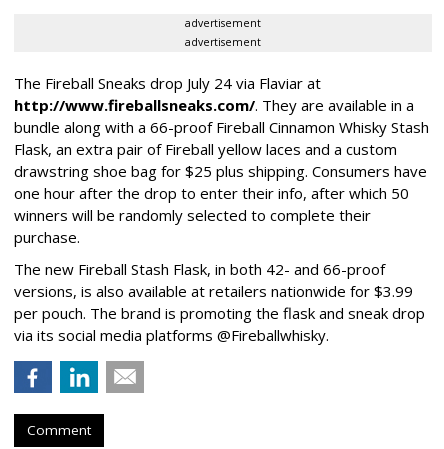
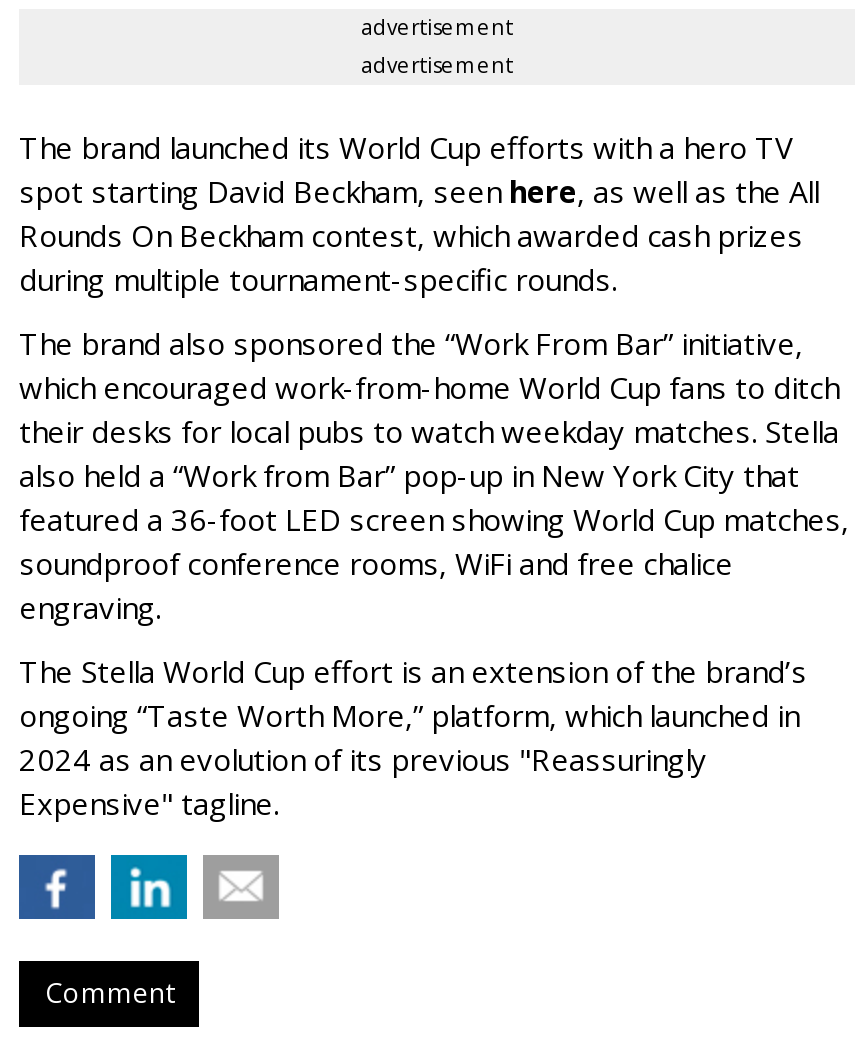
- The Fireball Sneaks drop July 24 via Flaviar at
- http://www.fireballsneaks.com/. They are available in a
- bundle along with a 66-proof Fireball Cinnamon Whisky Stash
- Flask, an extra pair of Fireball yellow laces and a custom
- drawstring shoe bag for $25 plus shipping. Consumers have
- one hour after the drop to enter their info, after which 50
- winners will be randomly selected to complete their
- purchase.
- The new Fireball Stash Flask, in both 42- and 66-proof
- versions, is also available at retailers nationwide for $3.99
- per pouch. The brand is promoting the flask and sneak drop
- via its social media platforms @Fireballwhisky.
+ The brand launched its World Cup efforts with a hero TV
+ spot starting David Beckham, seen here, as well as the All
+ Rounds On Beckham contest, which awarded cash prizes
+ during multiple tournament-specific rounds.
+ The brand also sponsored the “Work From Bar” initiative,
+ which encouraged work-from-home World Cup fans to ditch
+ their desks for local pubs to watch weekday matches. Stella
+ also held a “Work from Bar” pop-up in New York City that
+ featured a 36-foot LED screen showing World Cup matches,
+ soundproof conference rooms, WiFi and free chalice
+ engraving.
+ The Stella World Cup effort is an extension of the brand’s
+ ongoing “Taste Worth More,” platform, which launched in
+ 2024 as an evolution of its previous "Reassuringly
+ Expensive" tagline.
